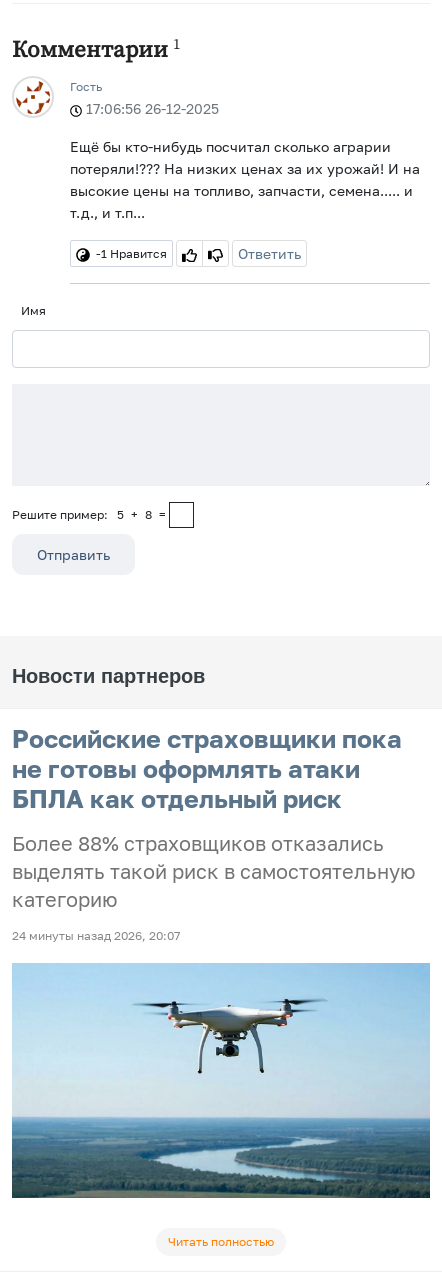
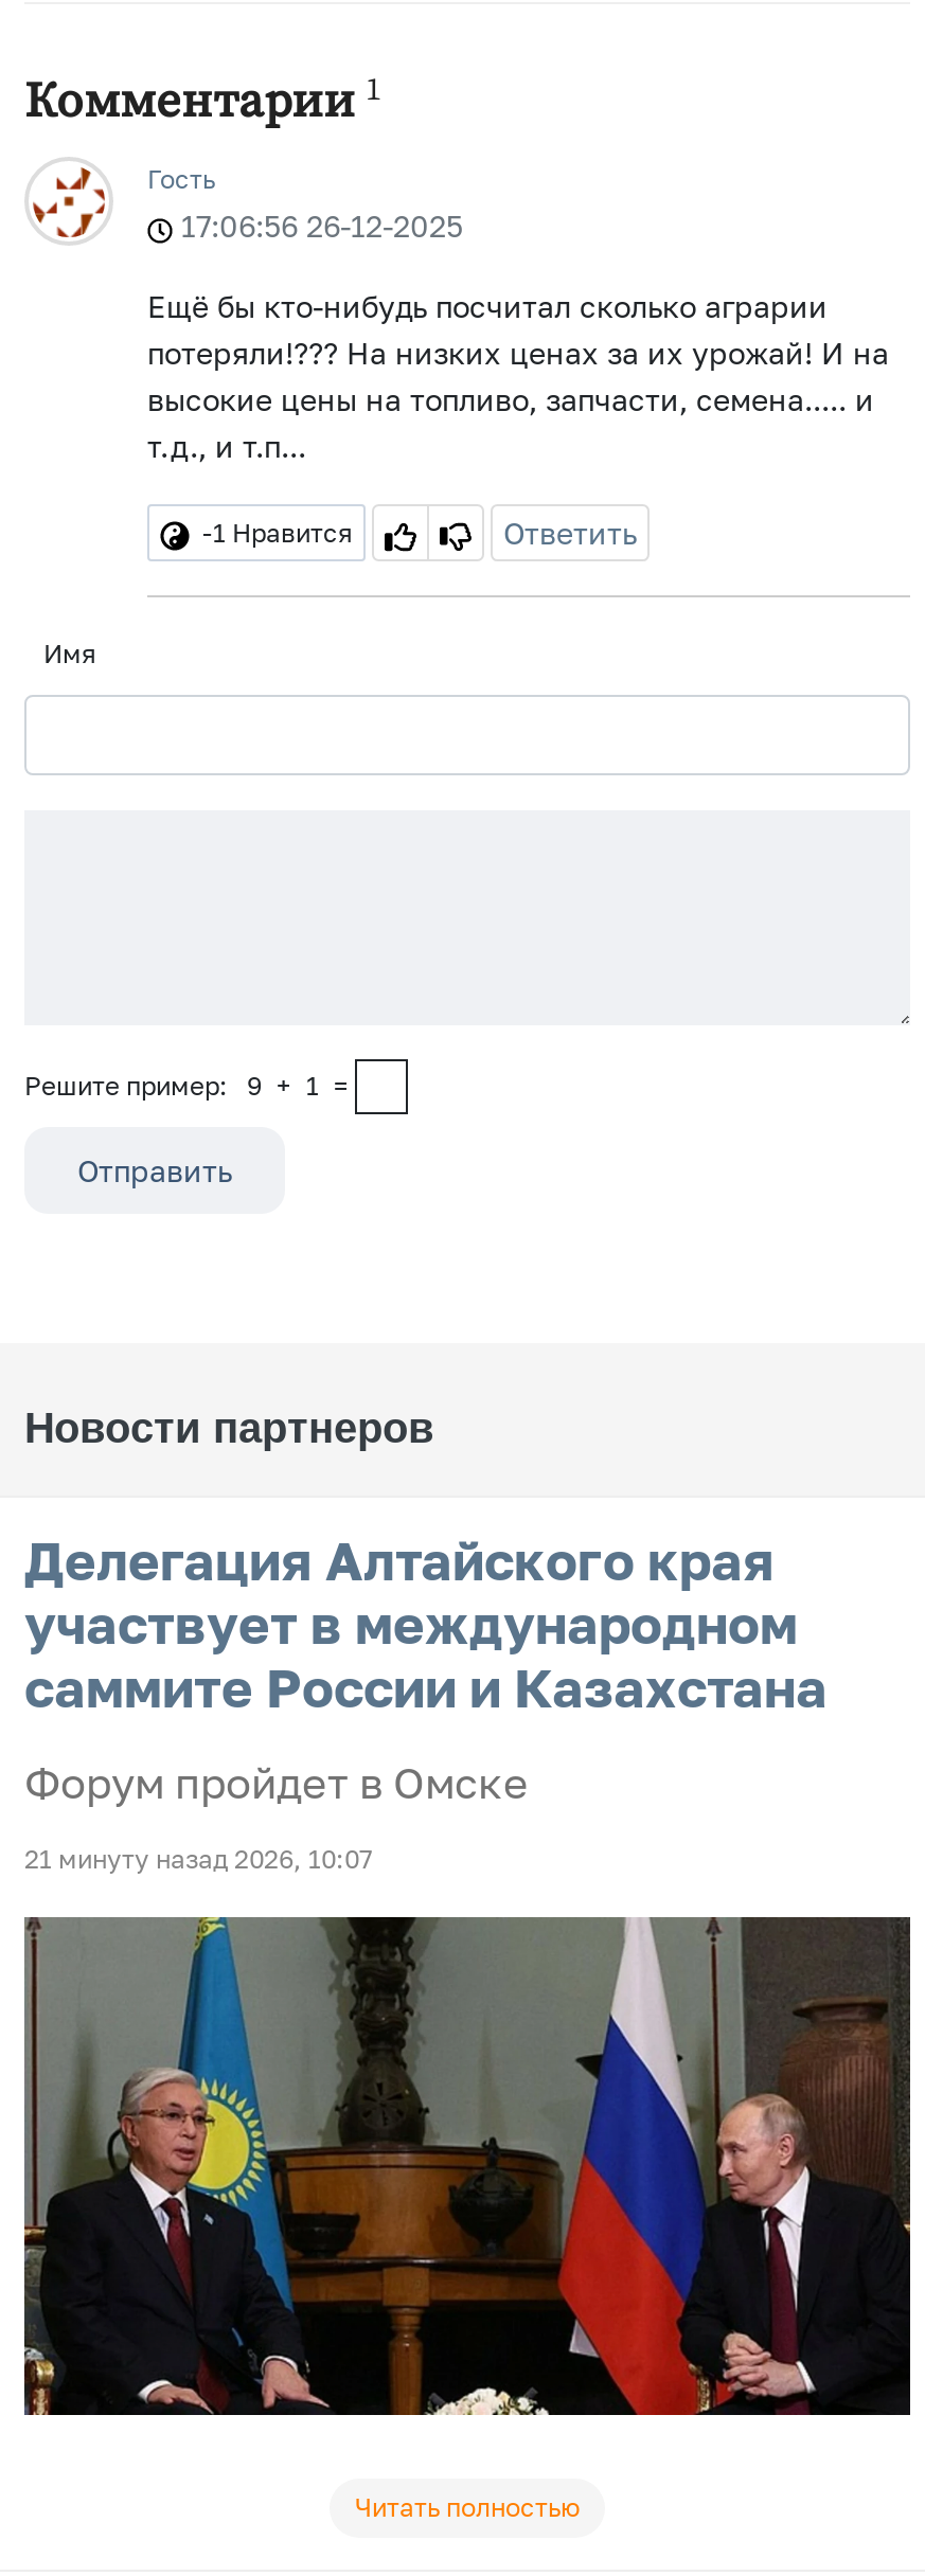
- Решите пример: 5 + 8 =
+ Решите пример: 9 + 1 =

- Российские страховщики пока
- не готовы оформлять атаки
- БПЛА как отдельный риск
+ Делегация Алтайского края
+ участвует в международном
+ саммите России и Казахстана

- Более 88% страховщиков отказались
- выделять такой риск в самостоятельную
- категорию
+ Форум пройдет в Омске

- 24 минуты назад 2026, 20:07
+ 21 минуту назад 2026, 10:07

- [image]
+ [image]
